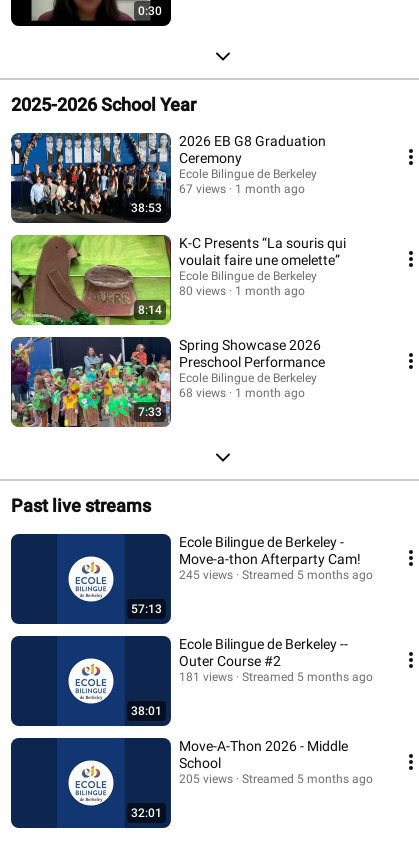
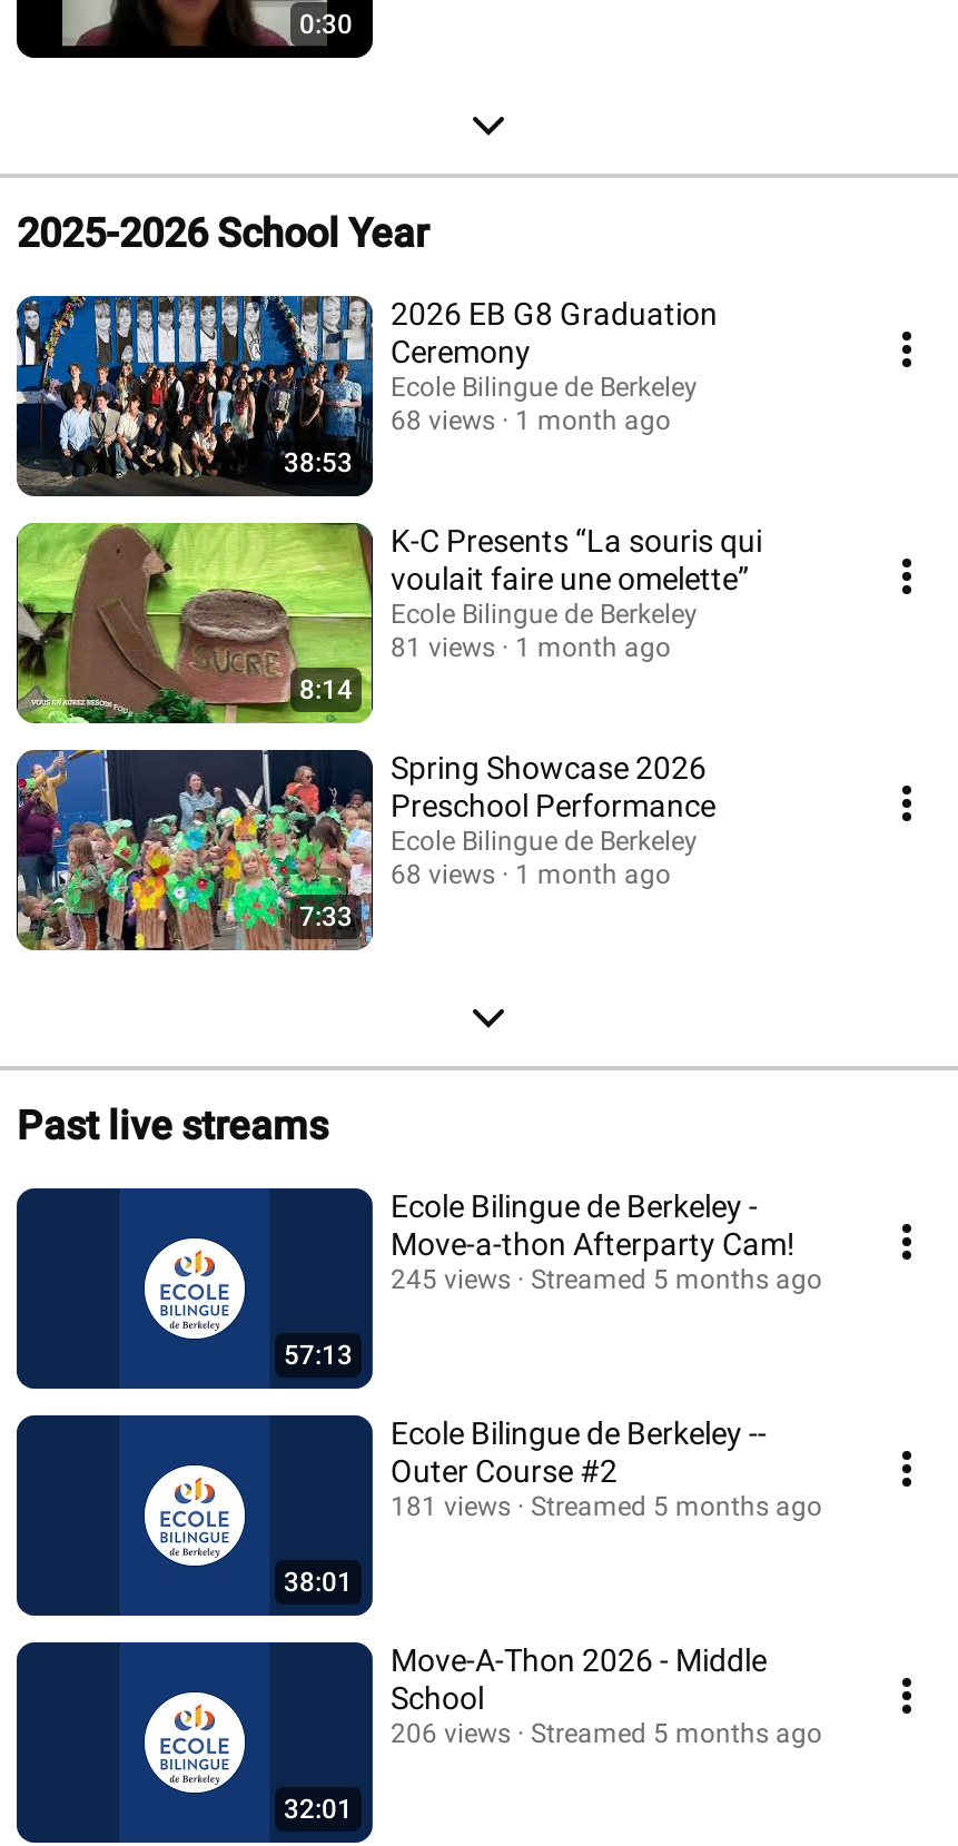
- 67 views 1 month ago
+ 68 views 1 month ago

- 80 views 1 month ago
+ 81 views 1 month ago

- 205 views Streamed 5 months ago
+ 206 views Streamed 5 months ago
